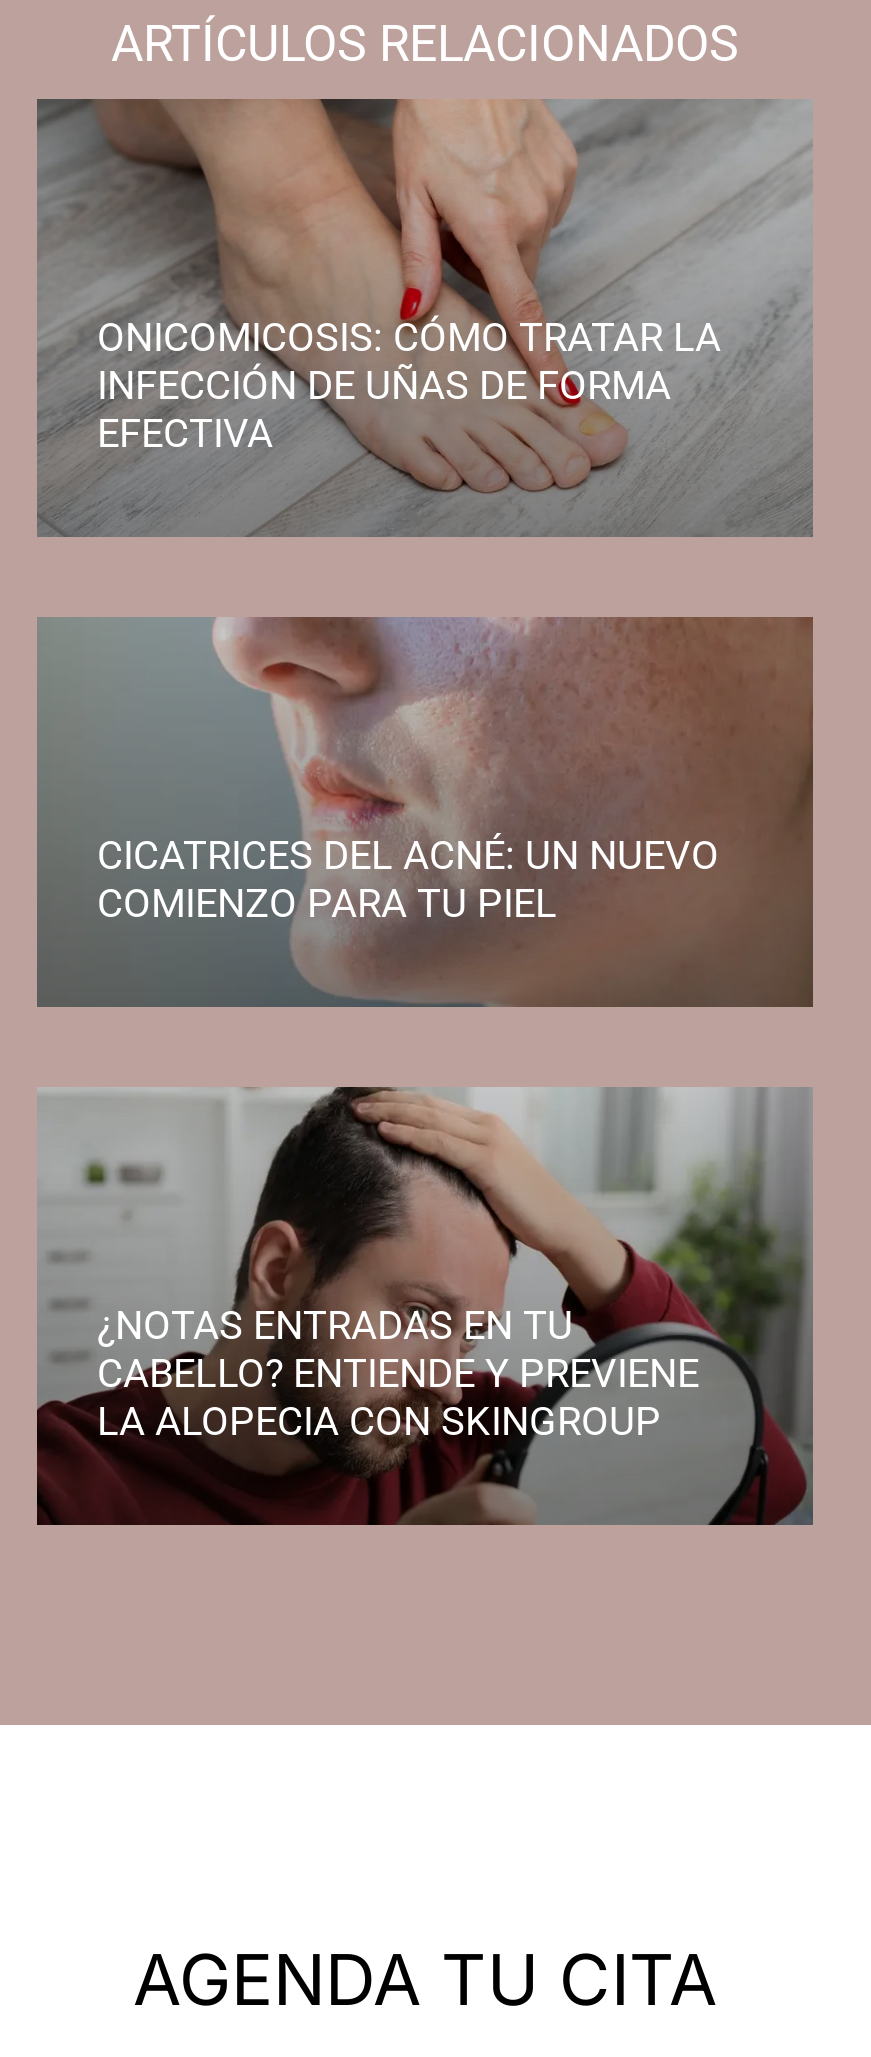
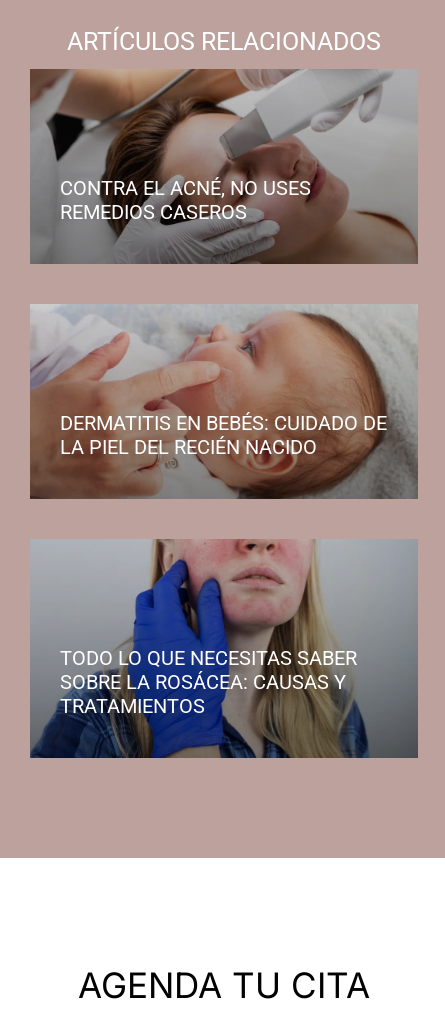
- [image]
- ONICOMICOSIS: CÓMO TRATAR LA
- INFECCIÓN DE UÑAS DE FORMA
- EFECTIVA
+ [image]
+ CONTRA EL ACNÉ, NO USES
+ REMEDIOS CASEROS

- [image]
+ [image]

- [image]
- CICATRICES DEL ACNÉ: UN NUEVO
- COMIENZO PARA TU PIEL
+ [image]
+ DERMATITIS EN BEBÉS: CUIDADO DE
+ LA PIEL DEL RECIÉN NACIDO

- [image]
- ¿NOTAS ENTRADAS EN TU
- CABELLO? ENTIENDE Y PREVIENE
- LA ALOPECIA CON SKINGROUP
+ [image]
+ TODO LO QUE NECESITAS SABER
+ SOBRE LA ROSÁCEA: CAUSAS Y
+ TRATAMIENTOS
